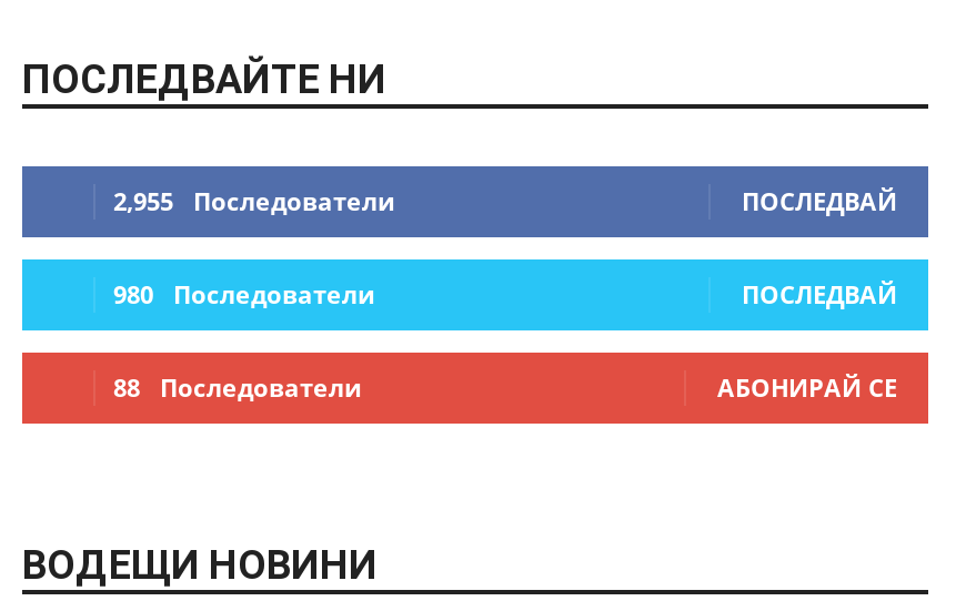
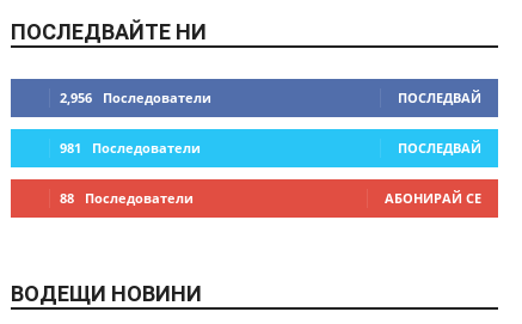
- 2,955 Последователи
+ 2,956 Последователи

- 980 Последователи
+ 981 Последователи
